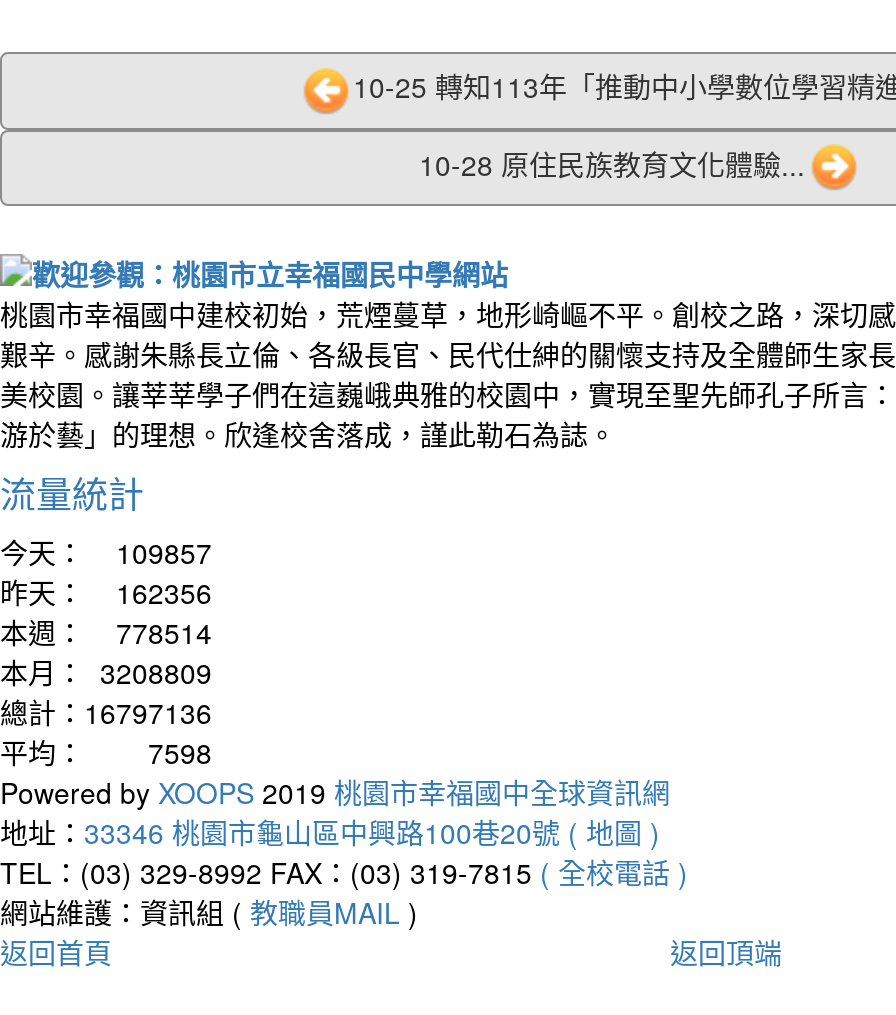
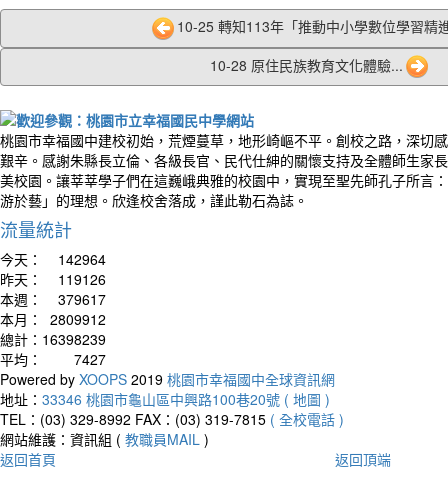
- 今天： 109857
+ 今天： 142964

- 昨天： 162356
+ 昨天： 119126

- 本週： 778514
+ 本週： 379617

- 本月： 3208809
+ 本月： 2809912

- 總計：16797136
+ 總計：16398239

- 平均： 7598
+ 平均： 7427
